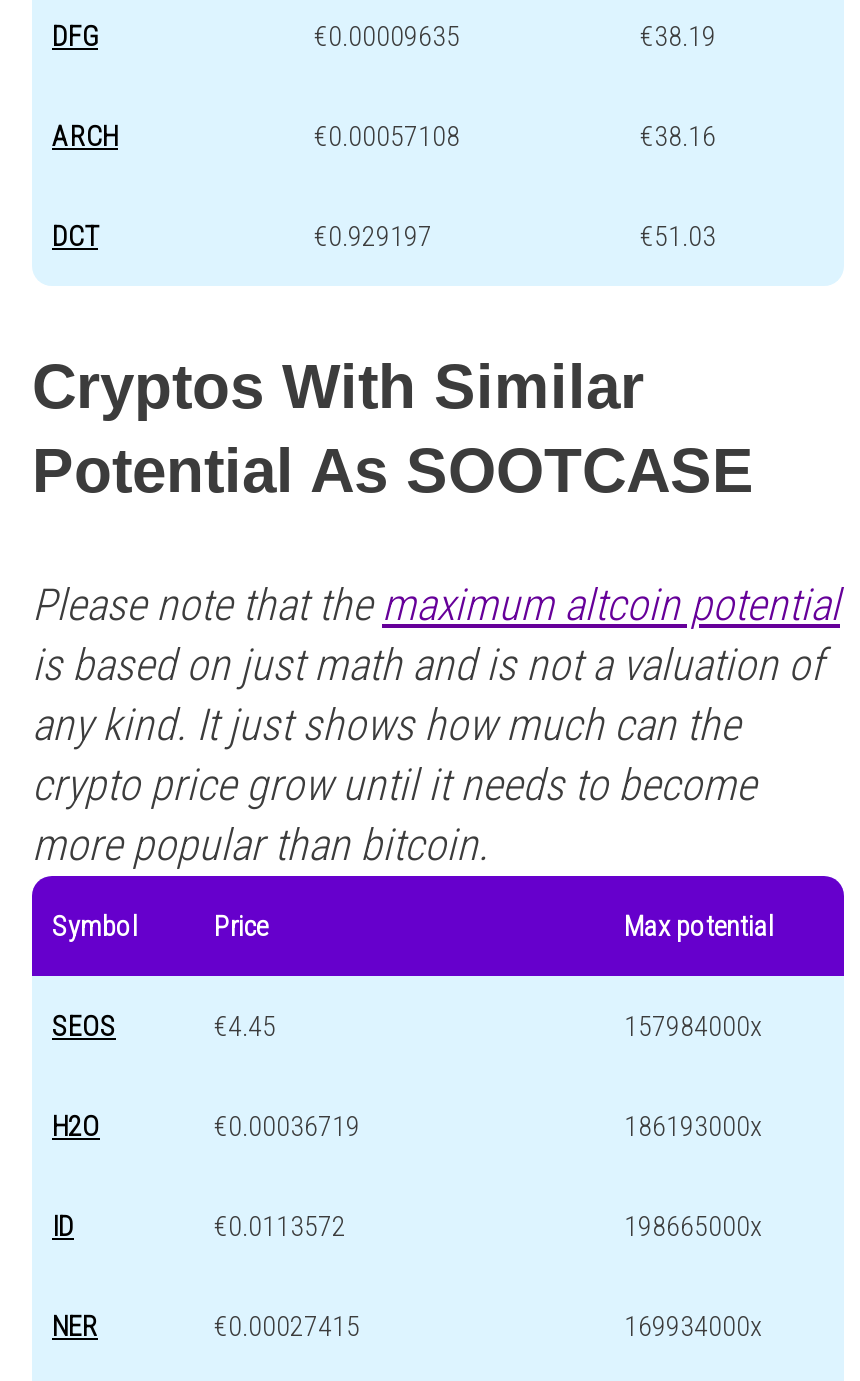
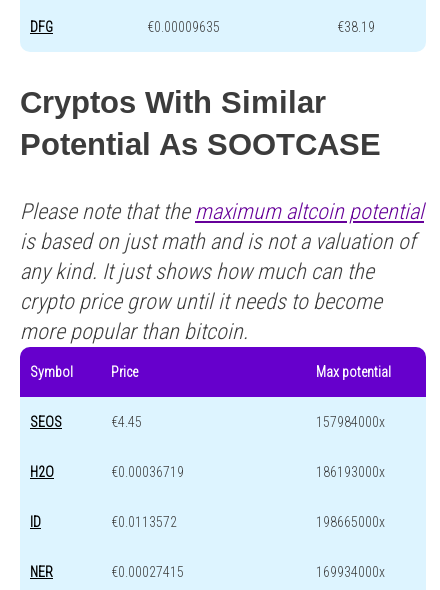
- ARCH
- €0.00057108
- €38.16
- DCT
- €0.929197
- €51.03
